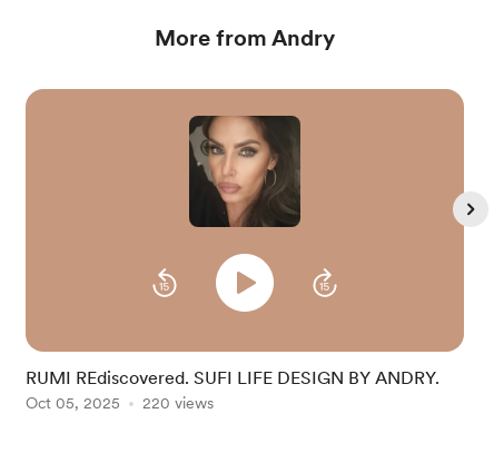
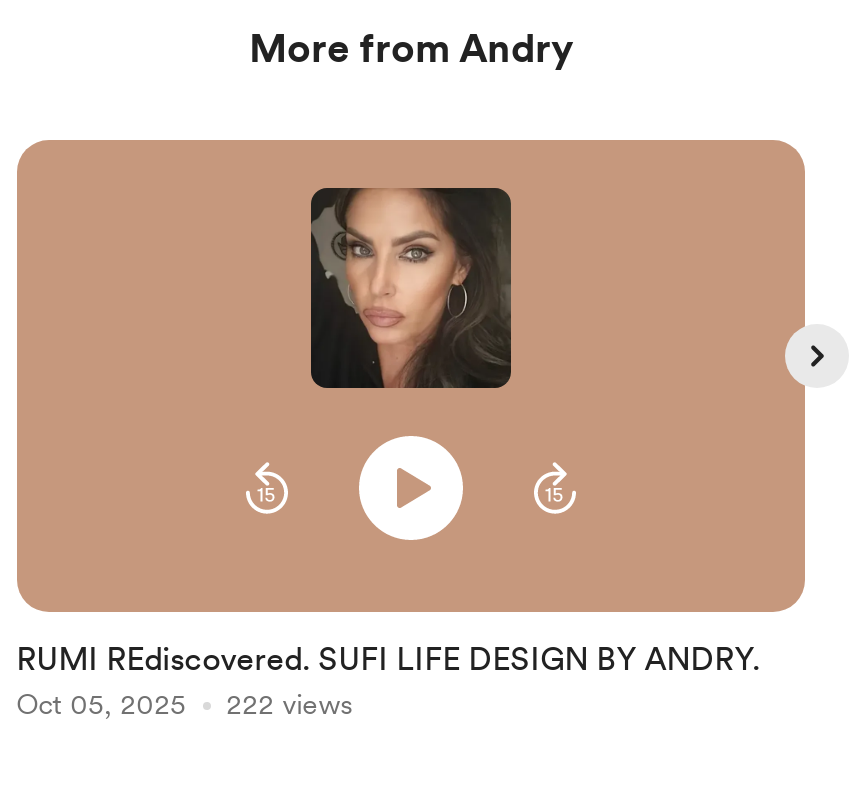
- Oct 05, 2025 220 views
+ Oct 05, 2025 222 views
